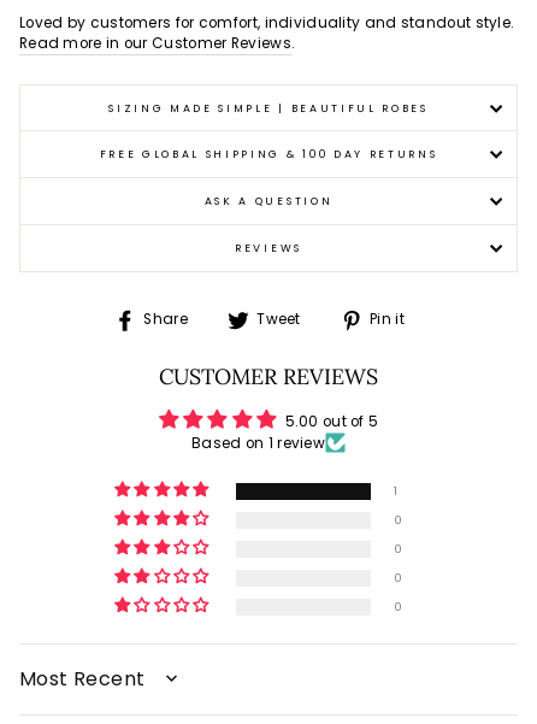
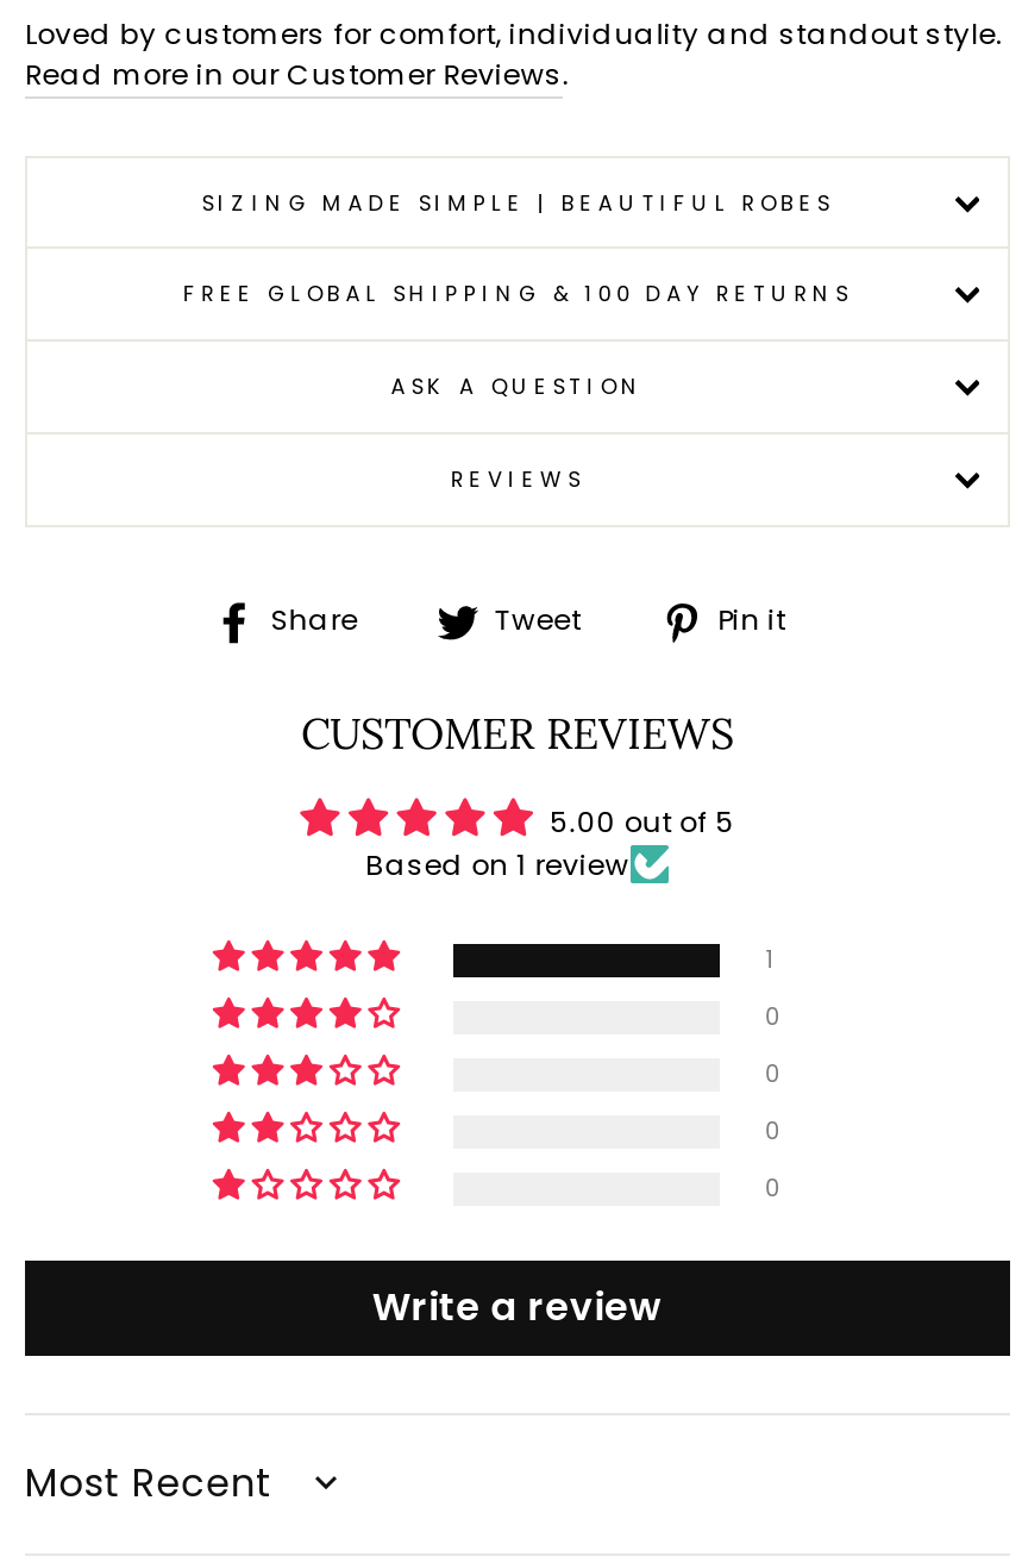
+ Write a review
